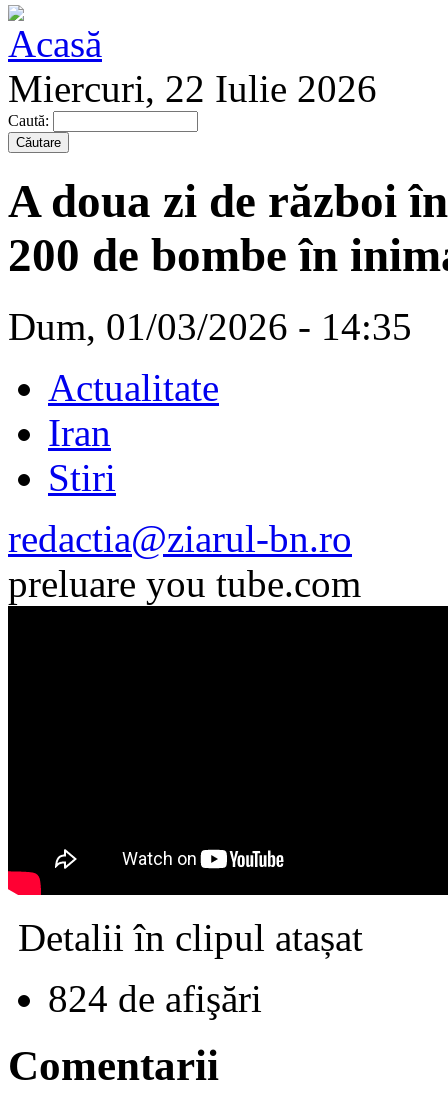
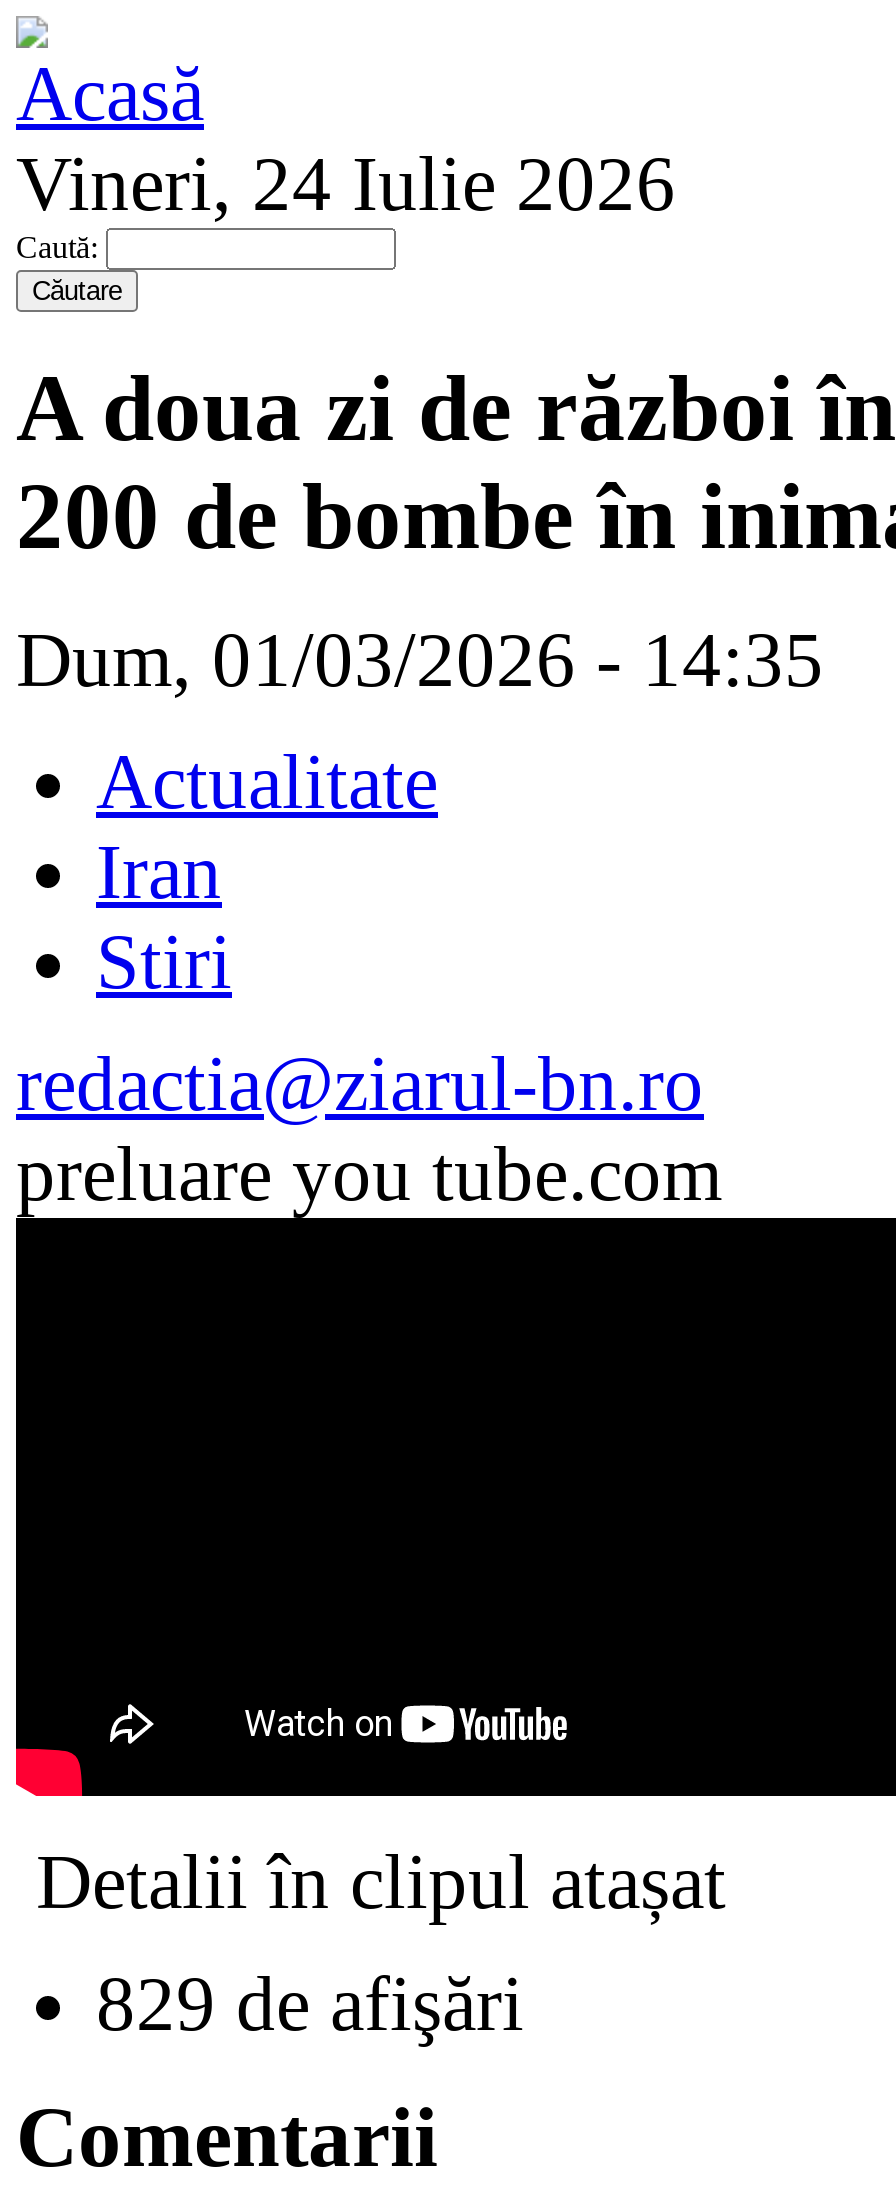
- Miercuri, 22 Iulie 2026
+ Vineri, 24 Iulie 2026

- 824 de afişări
+ 829 de afişări
